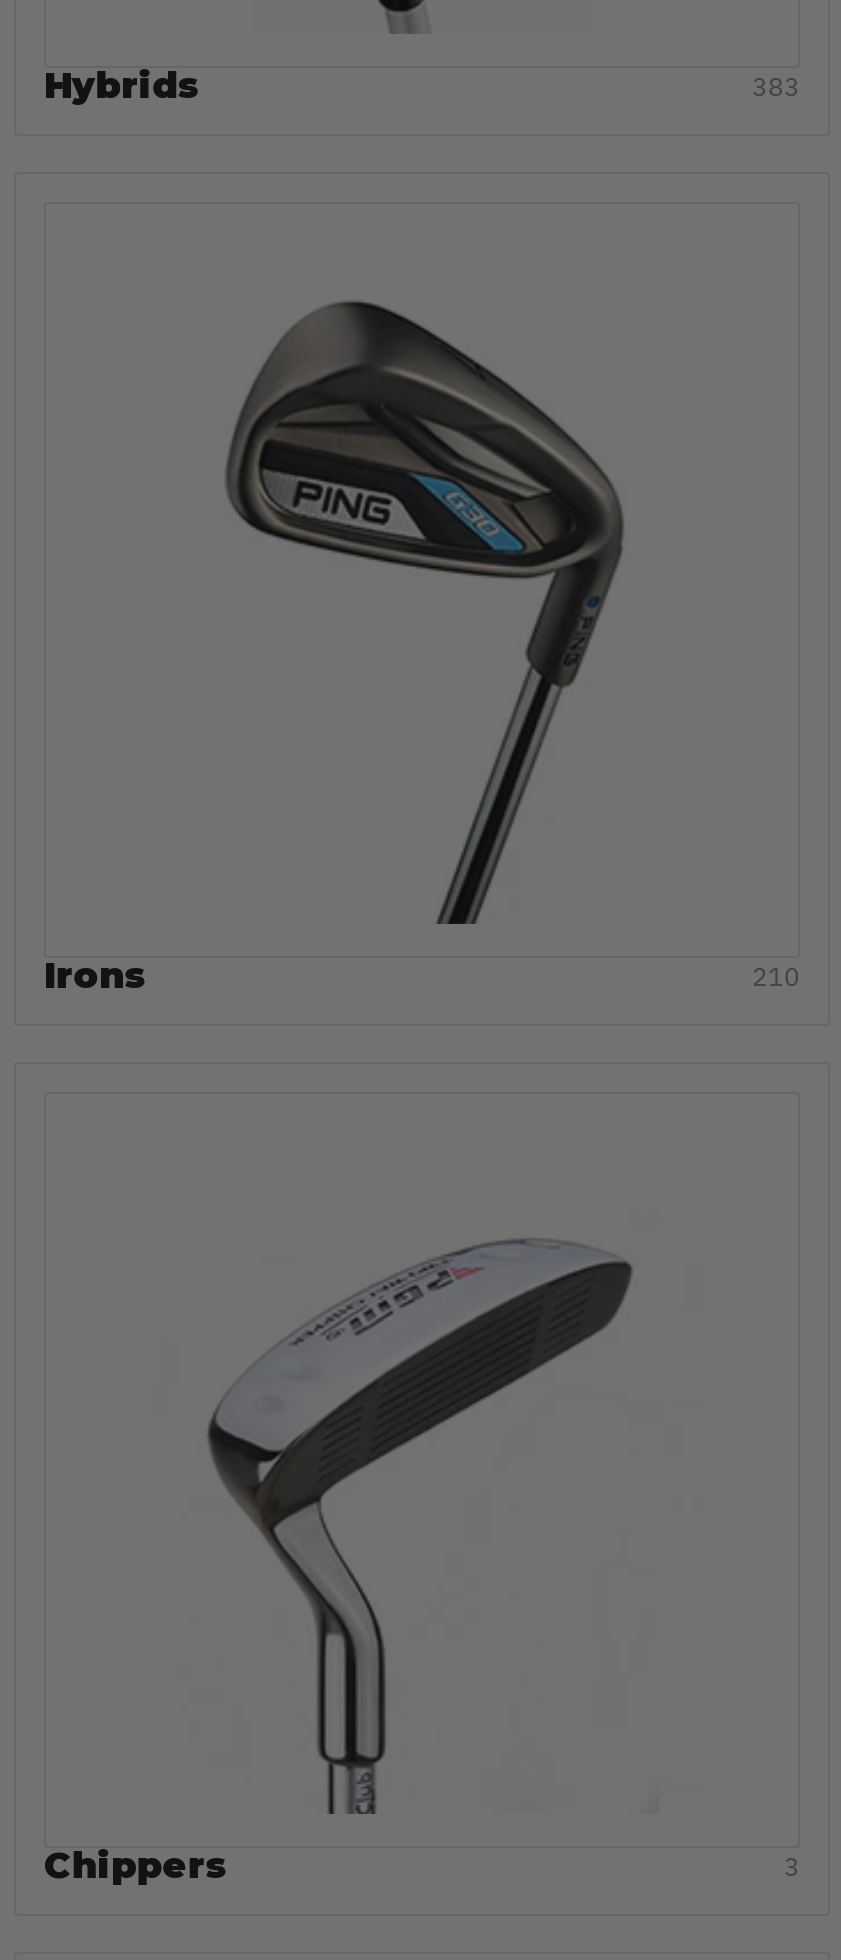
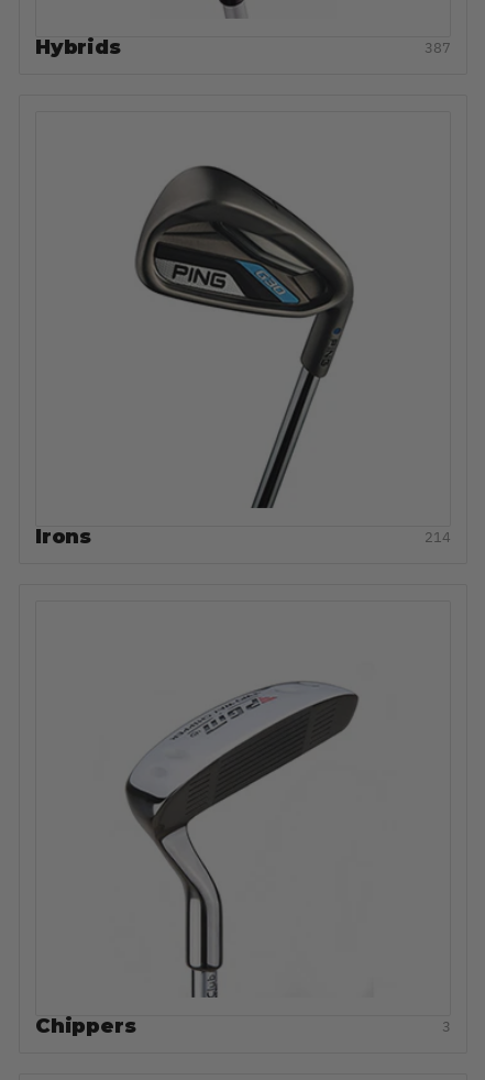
- 383
+ 387

- 210
+ 214
